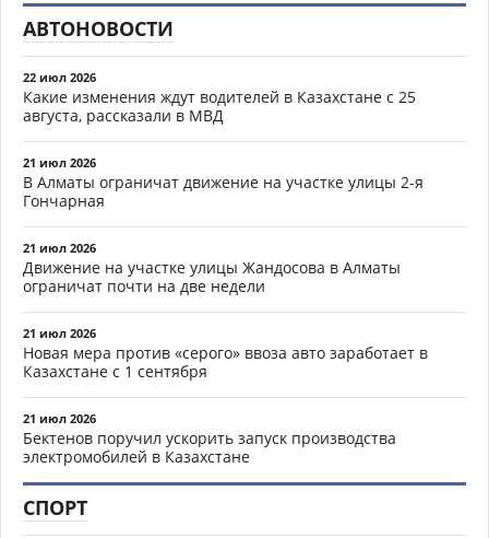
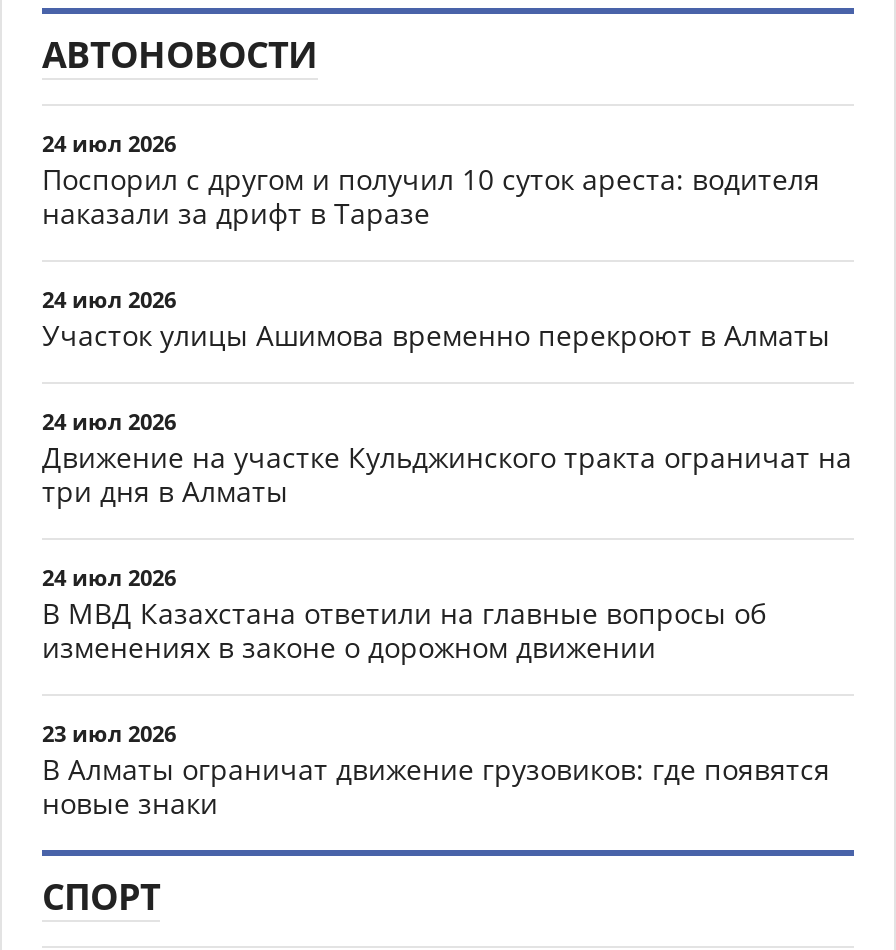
- 22 июл 2026
- Какие изменения ждут водителей в Казахстане с 25
- августа, рассказали в МВД
+ 24 июл 2026
+ Поспорил с другом и получил 10 суток ареста: водителя
+ наказали за дрифт в Таразе

- 21 июл 2026
- В Алматы ограничат движение на участке улицы 2-я
- Гончарная
+ 24 июл 2026
+ Участок улицы Ашимова временно перекроют в Алматы

- 21 июл 2026
- Движение на участке улицы Жандосова в Алматы
- ограничат почти на две недели
+ 24 июл 2026
+ Движение на участке Кульджинского тракта ограничат на
+ три дня в Алматы

- 21 июл 2026
- Новая мера против «серого» ввоза авто заработает в
- Казахстане с 1 сентября
+ 24 июл 2026
+ В МВД Казахстана ответили на главные вопросы об
+ изменениях в законе о дорожном движении

- 21 июл 2026
- Бектенов поручил ускорить запуск производства
- электромобилей в Казахстане
+ 23 июл 2026
+ В Алматы ограничат движение грузовиков: где появятся
+ новые знаки
